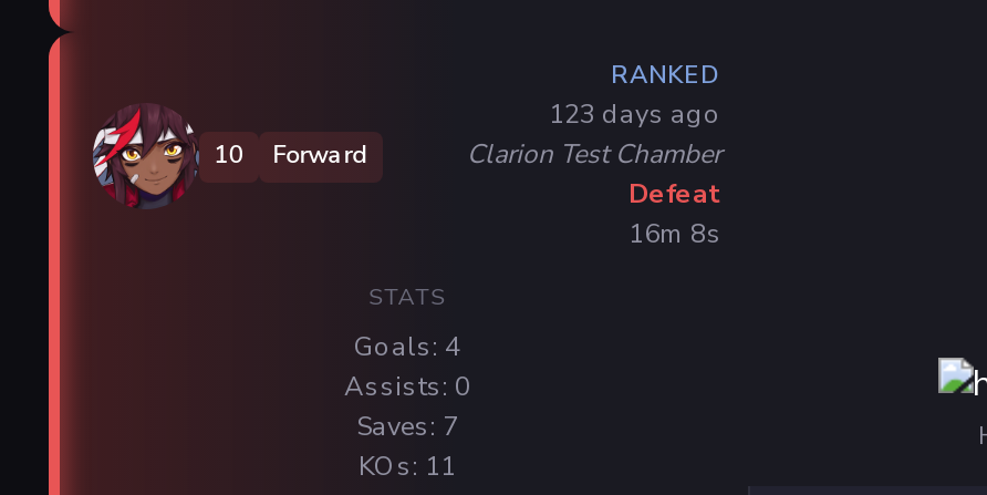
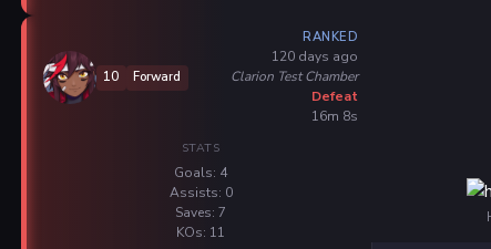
- 123 days ago
+ 120 days ago
